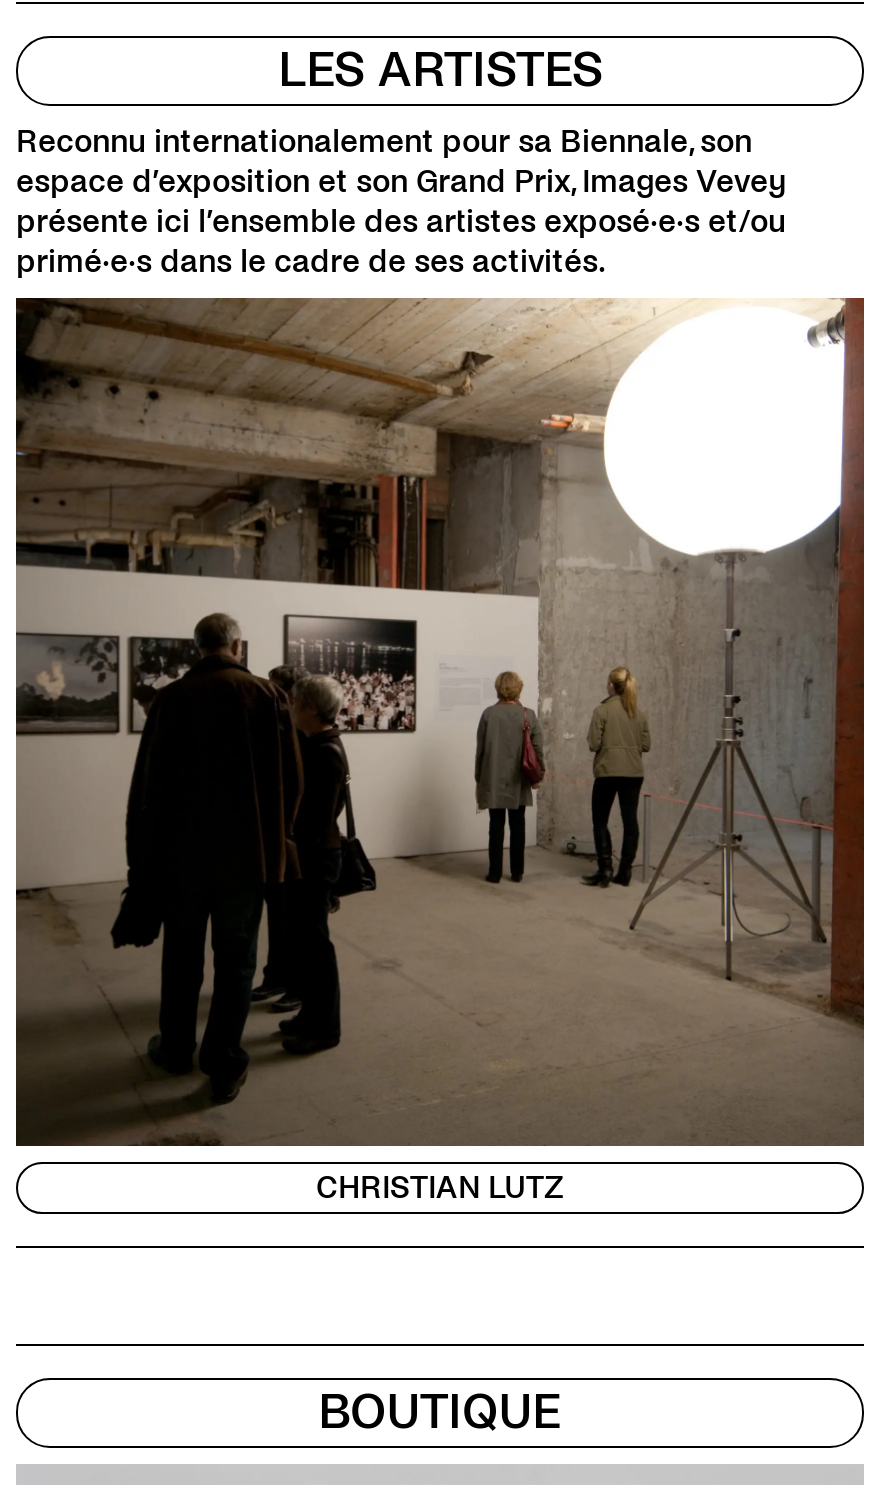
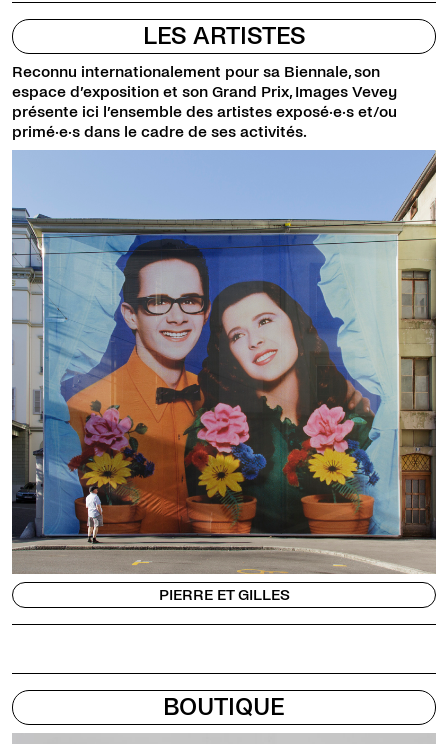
- [image]
- CHRISTIAN LUTZ
+ [image]
+ PIERRE ET GILLES
